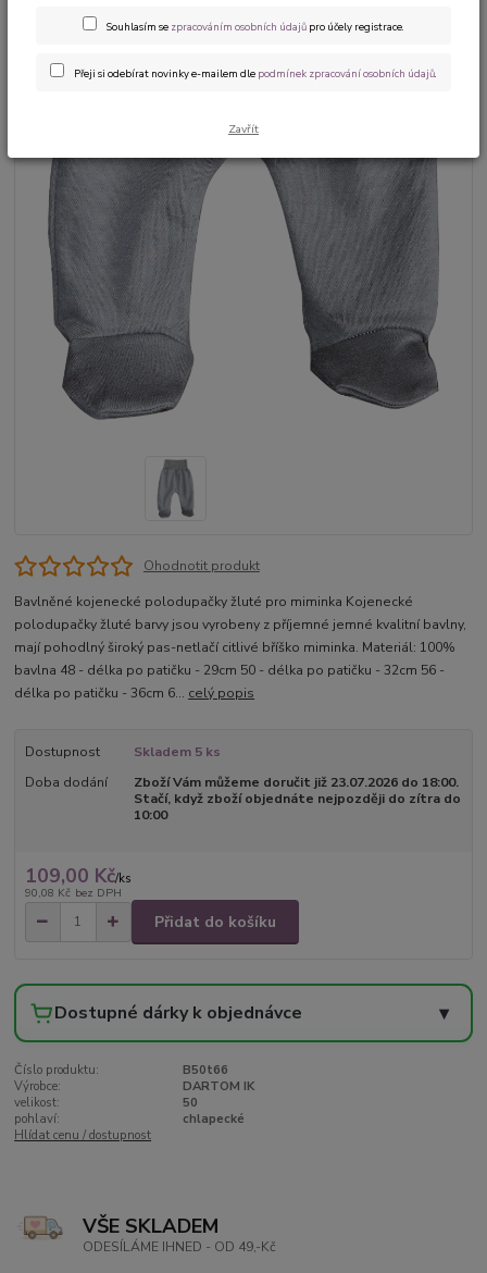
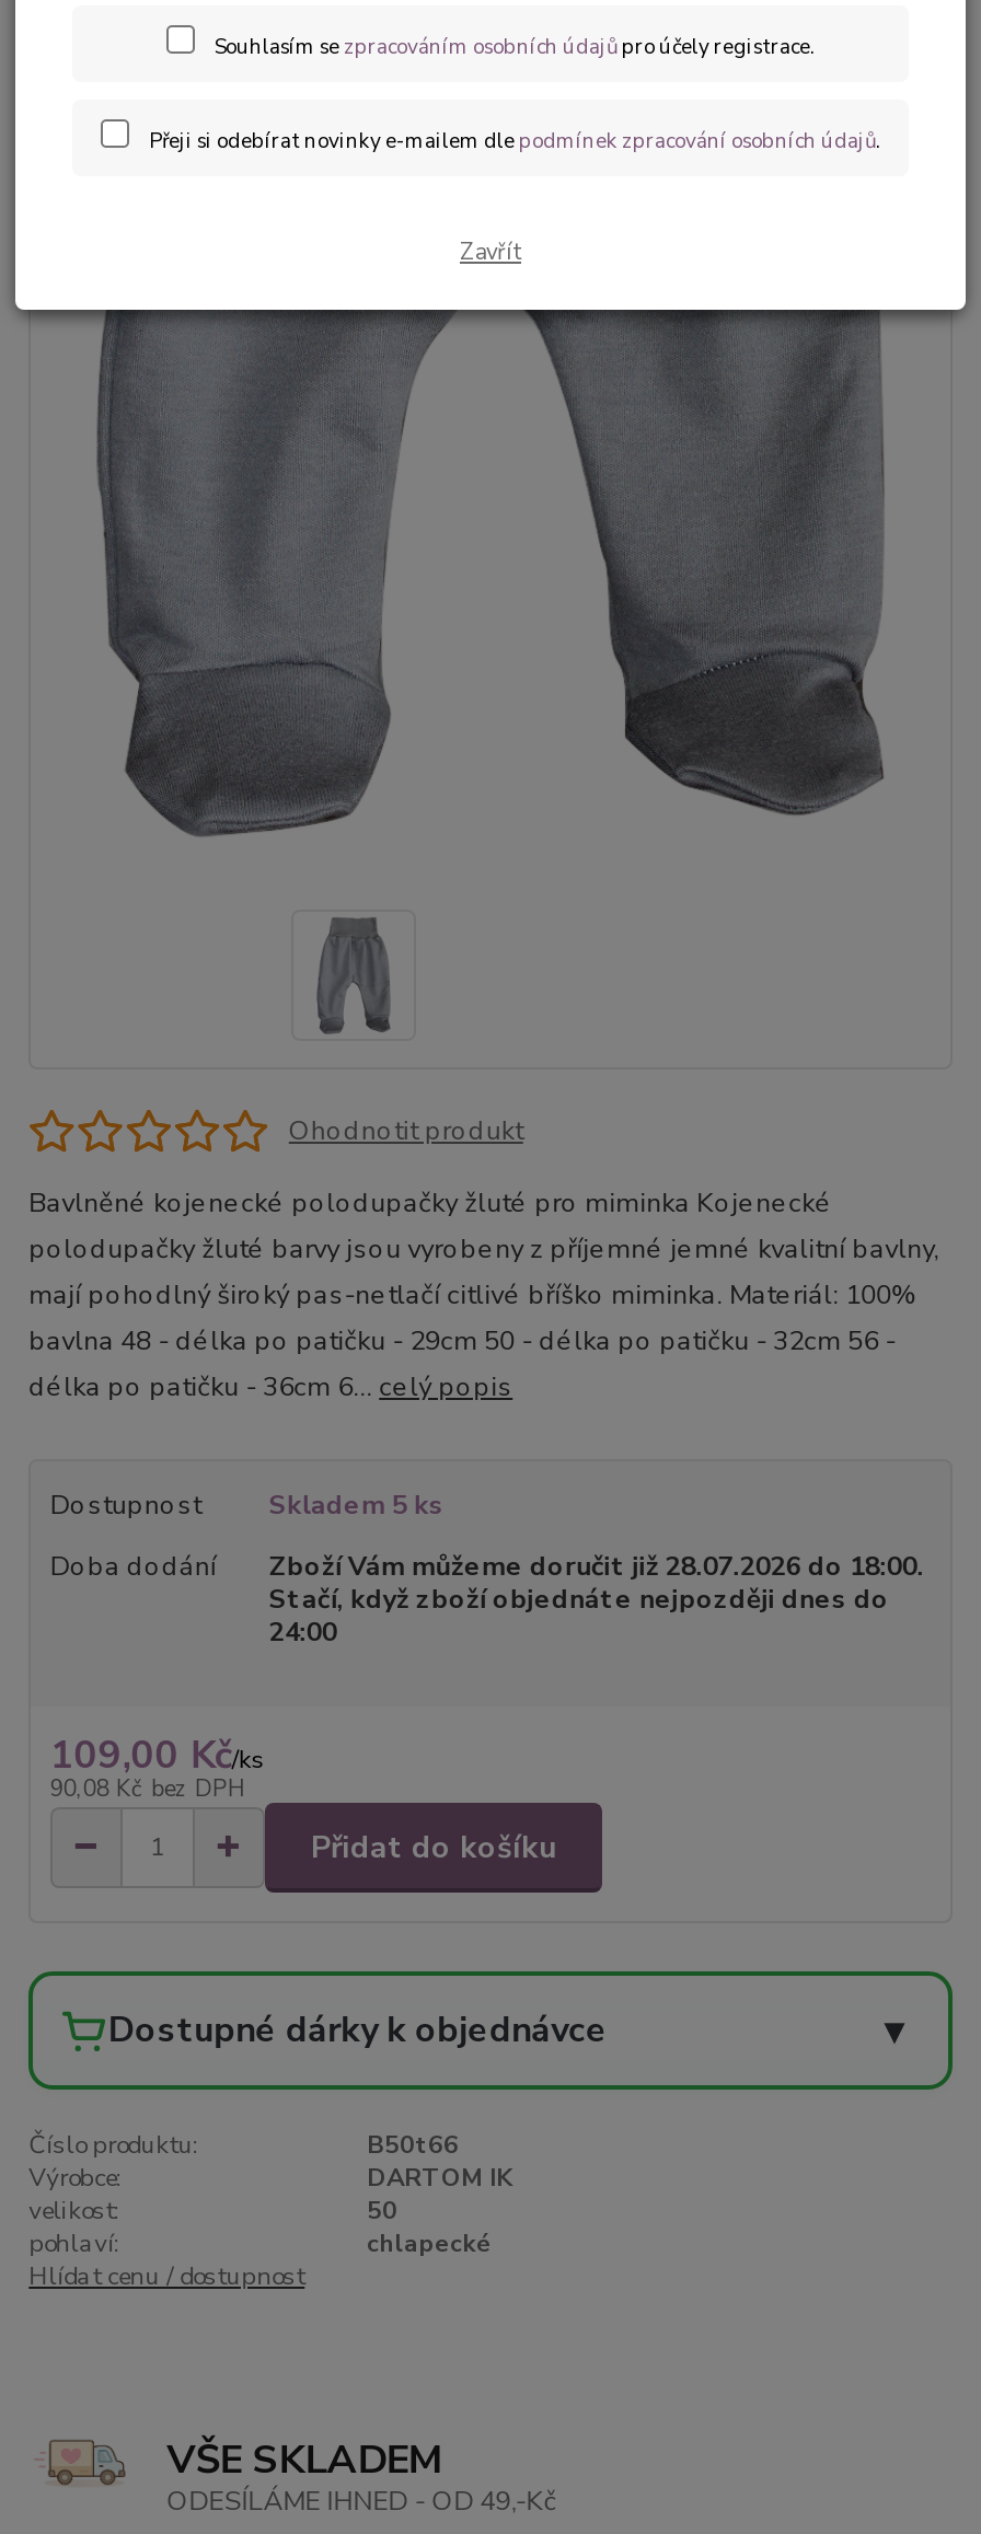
- Zboží Vám můžeme doručit již 23.07.2026 do 18:00.
- Stačí, když zboží objednáte nejpozději do zítra do
- 10:00
+ Zboží Vám můžeme doručit již 28.07.2026 do 18:00.
+ Stačí, když zboží objednáte nejpozději dnes do
+ 24:00
